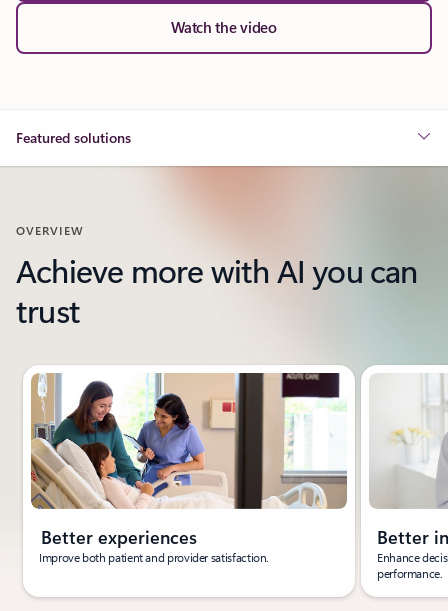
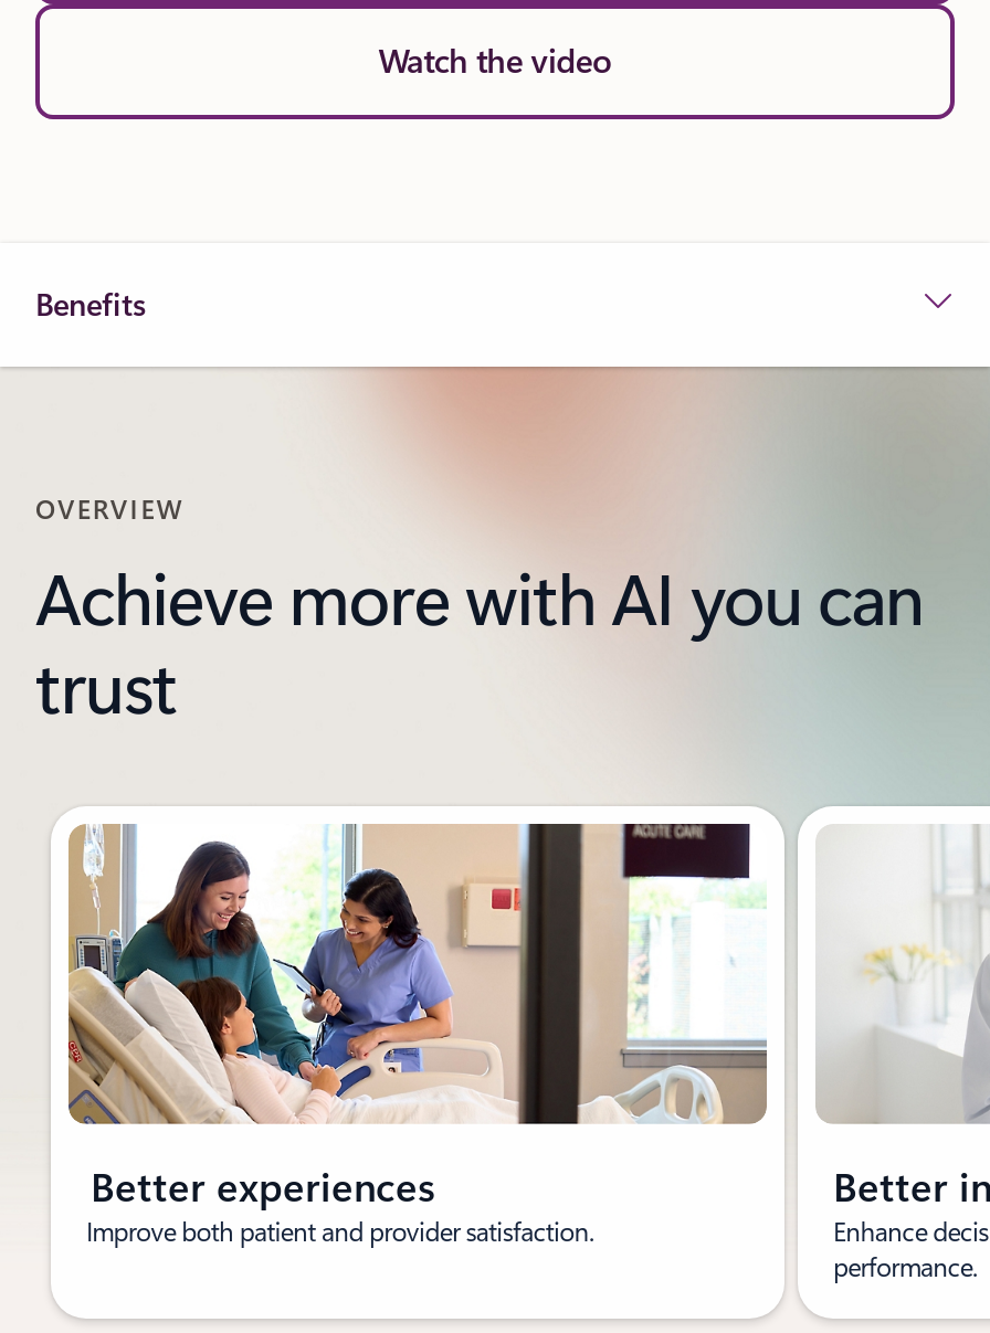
- Featured solutions
+ Benefits
